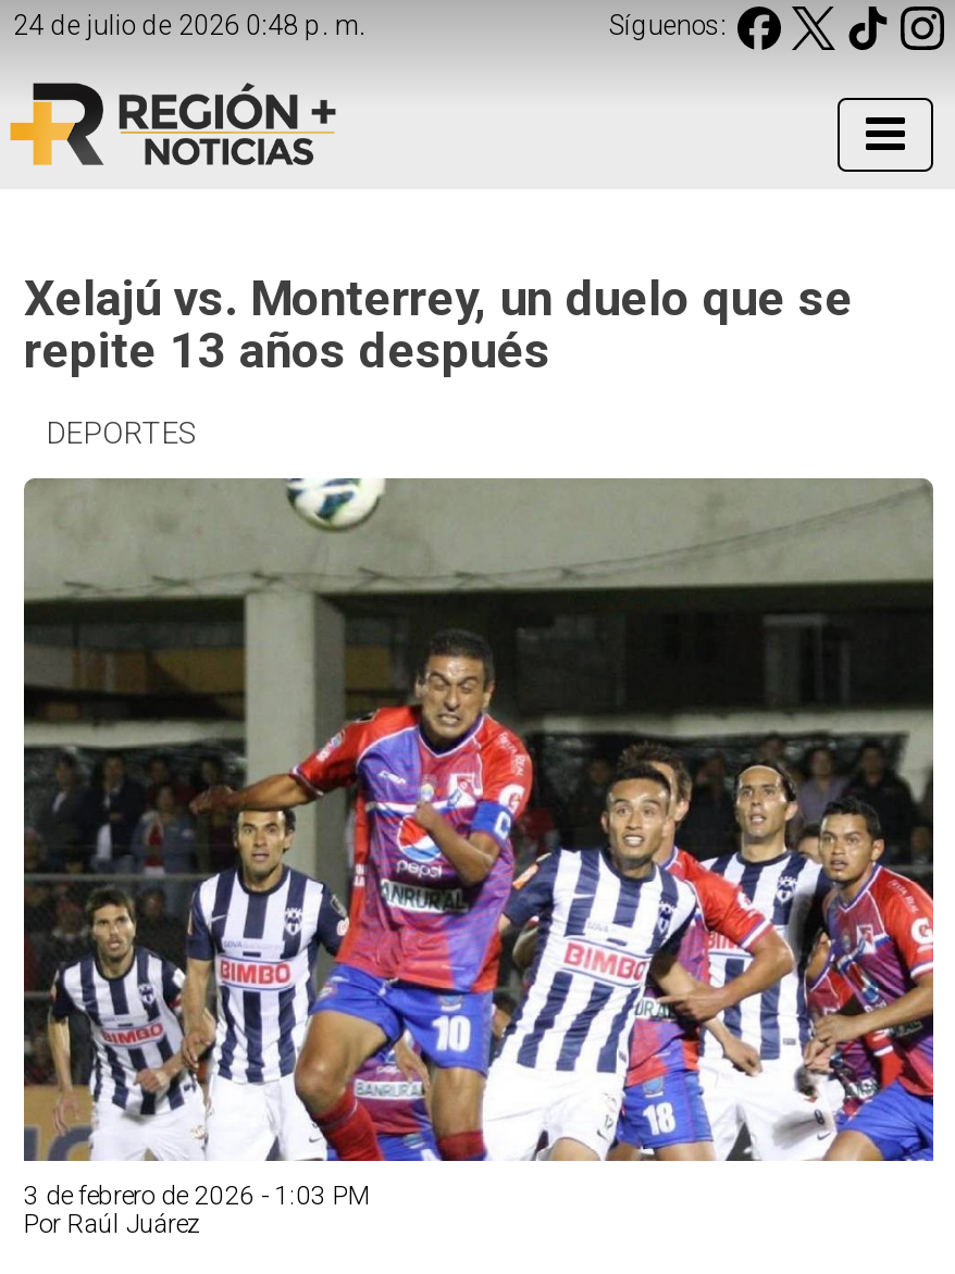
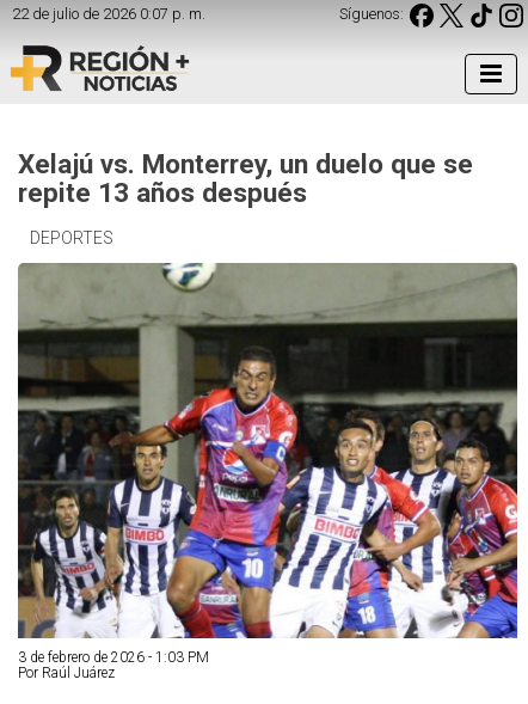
- 24 de julio de 2026 0:48 p. m.
+ 22 de julio de 2026 0:07 p. m.
